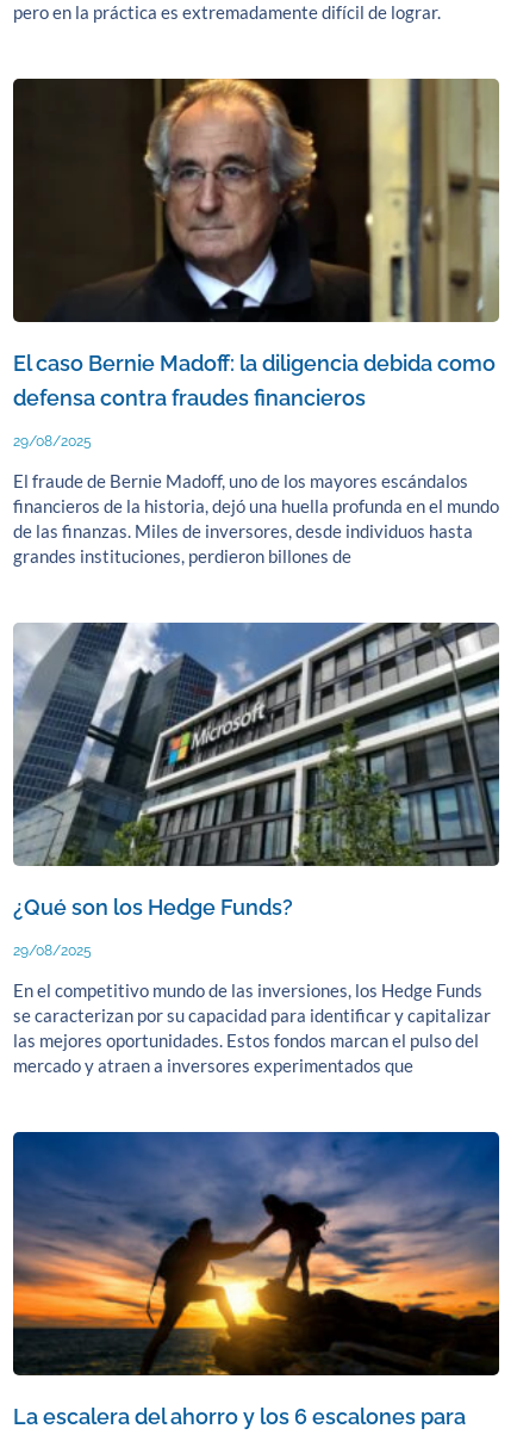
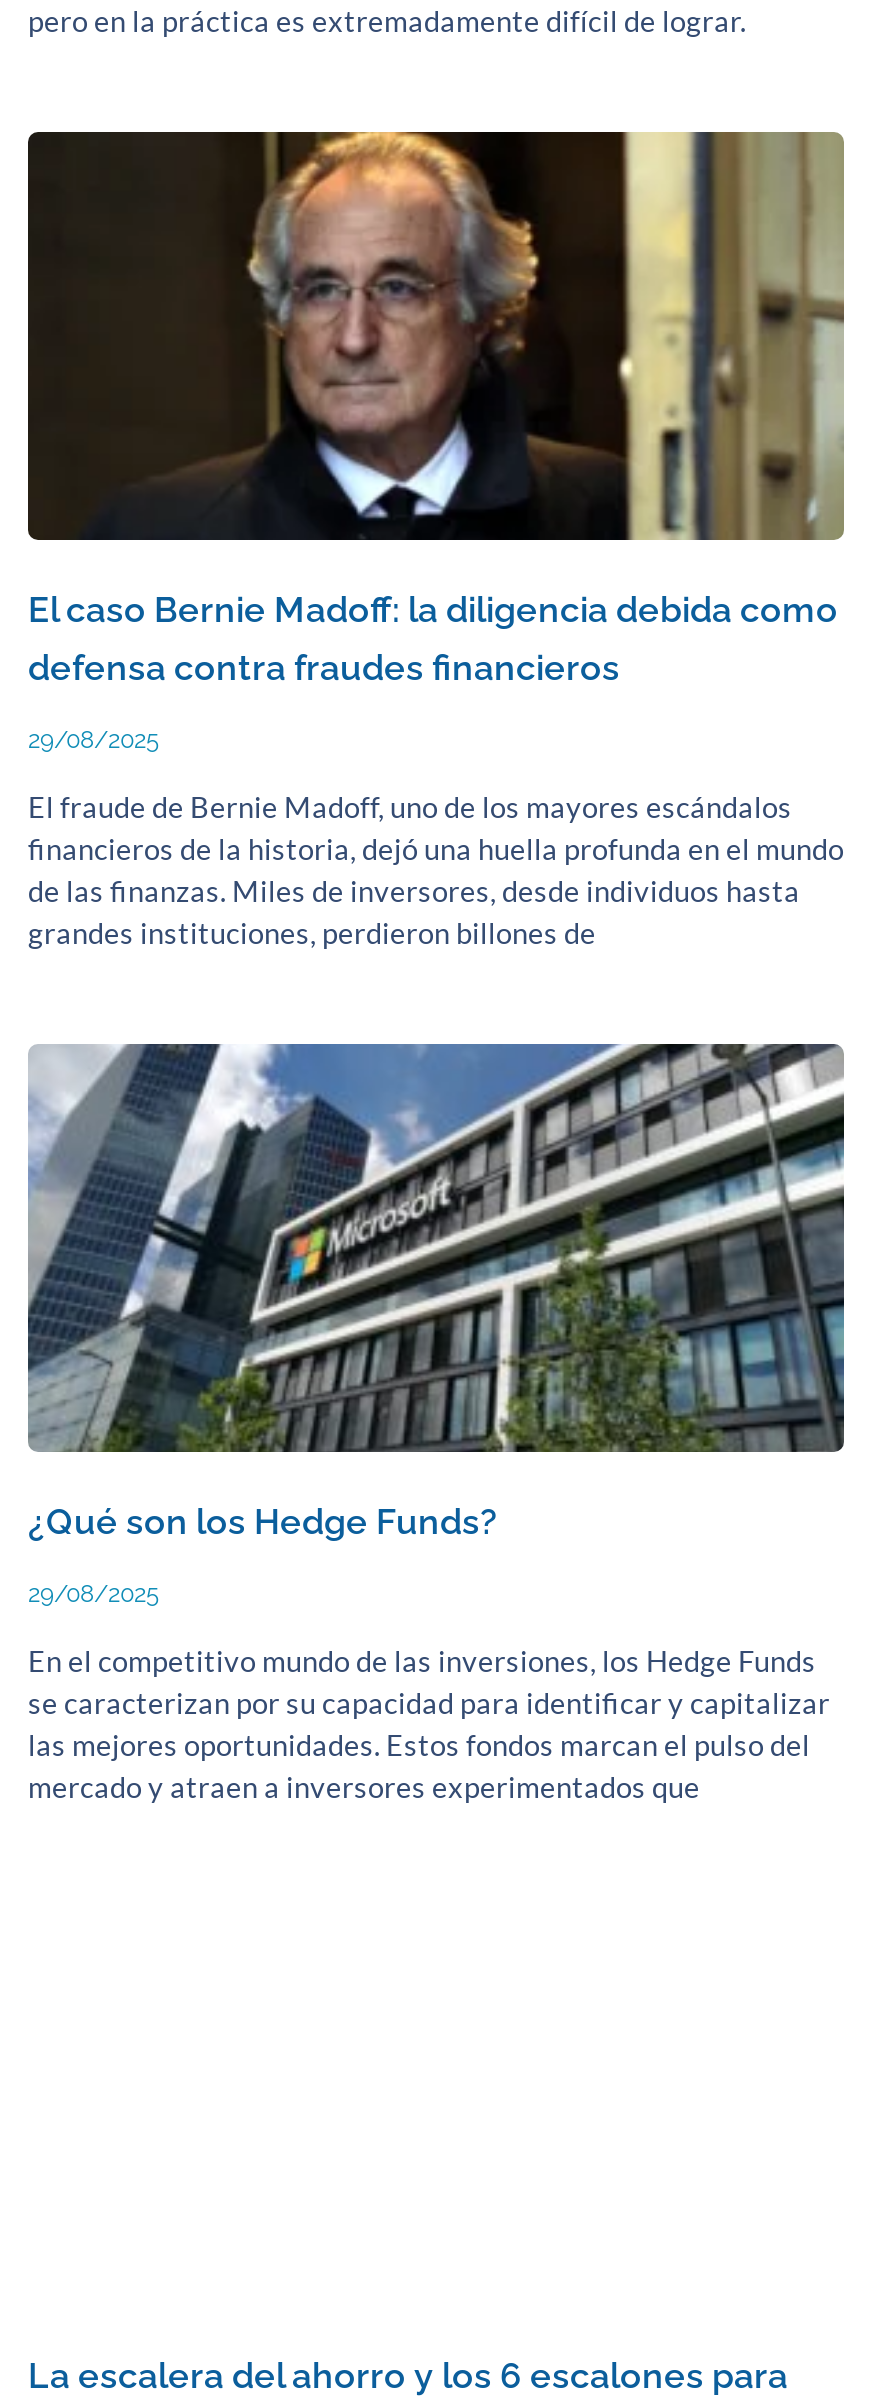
- [image]
